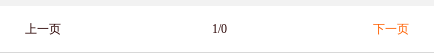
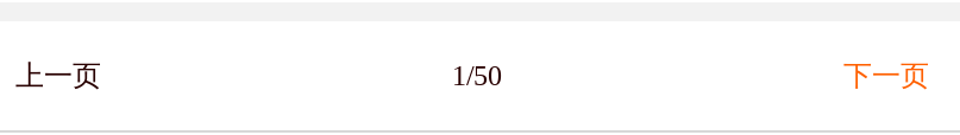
- 1/0
+ 1/50
